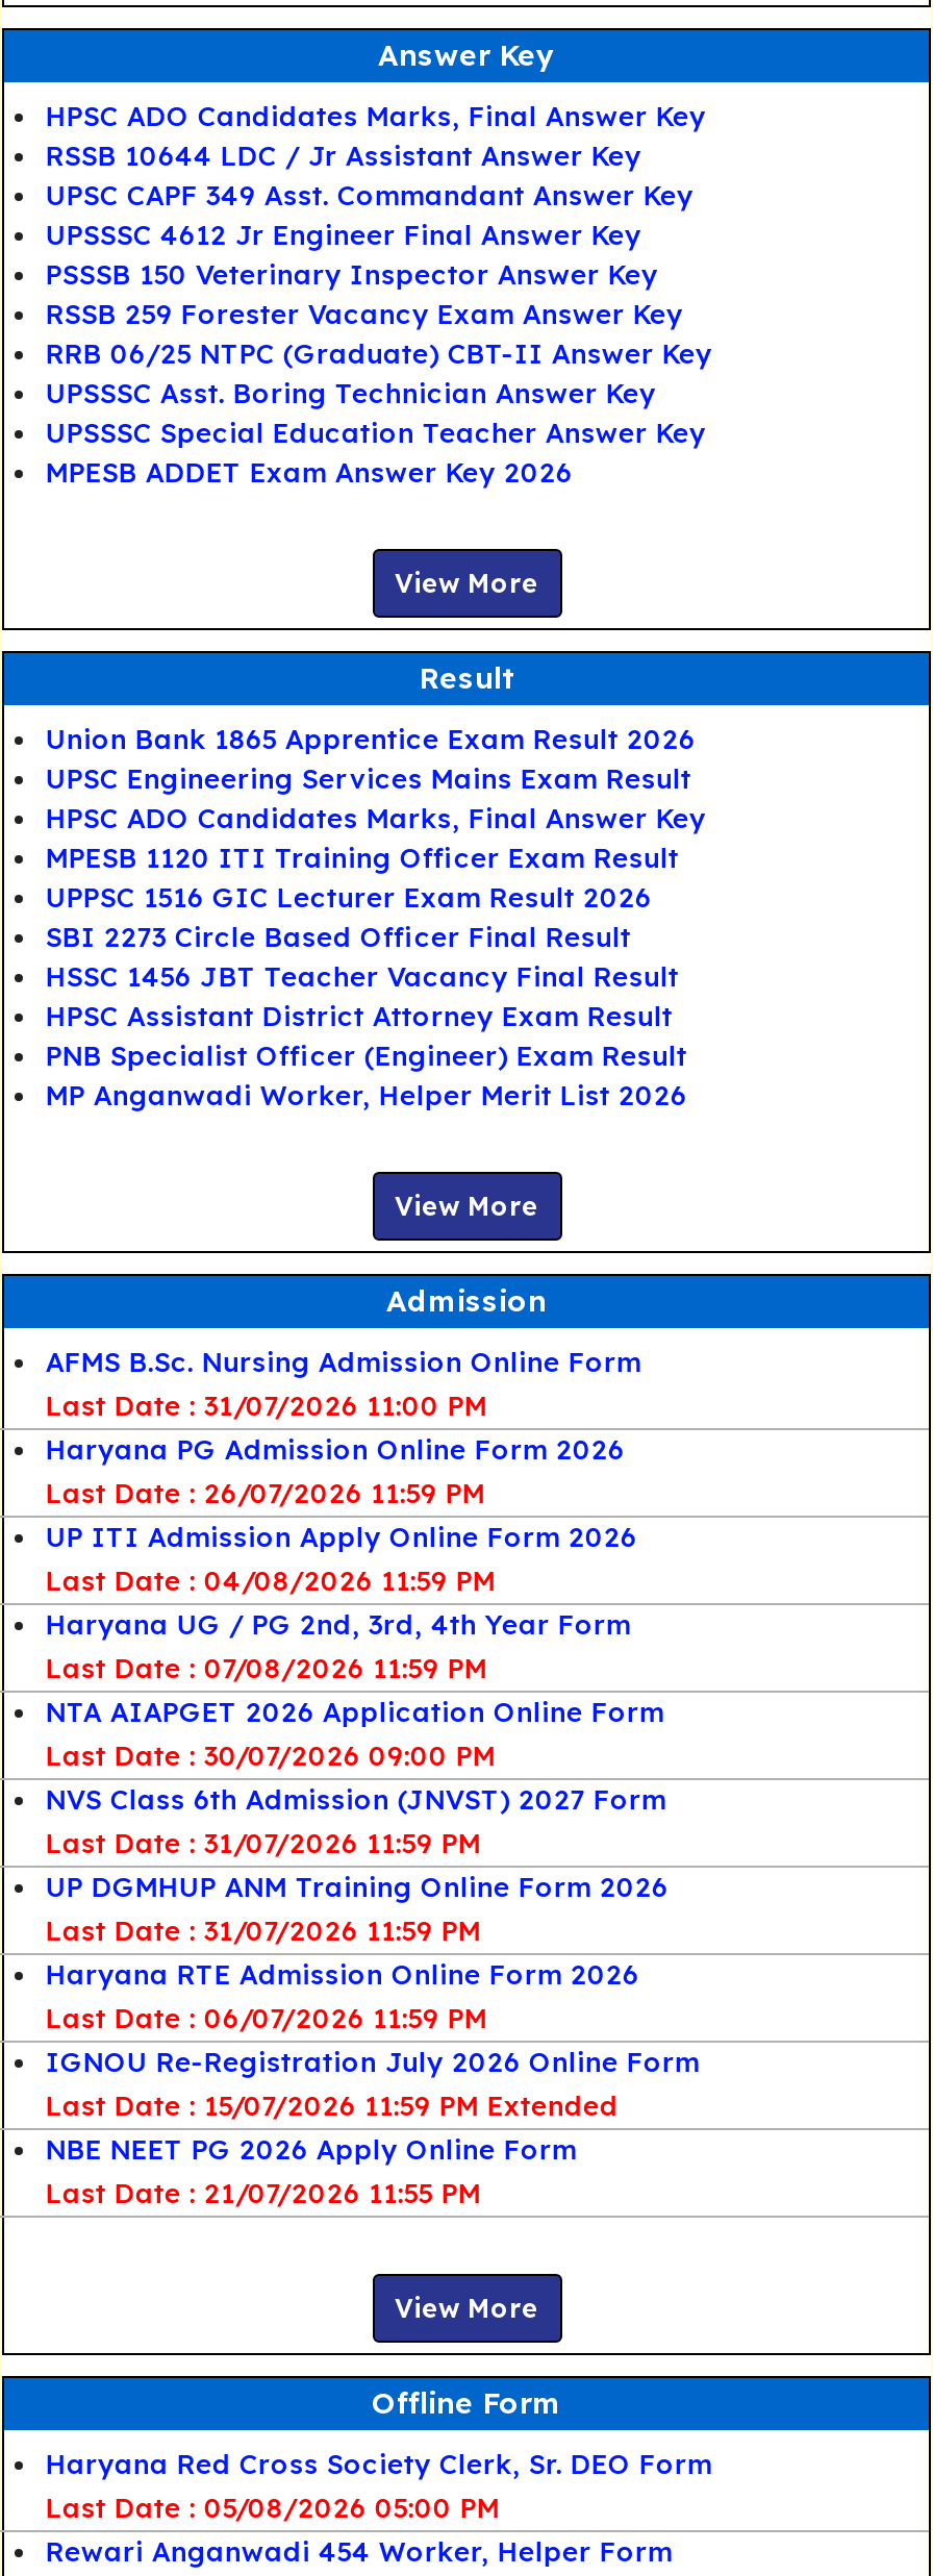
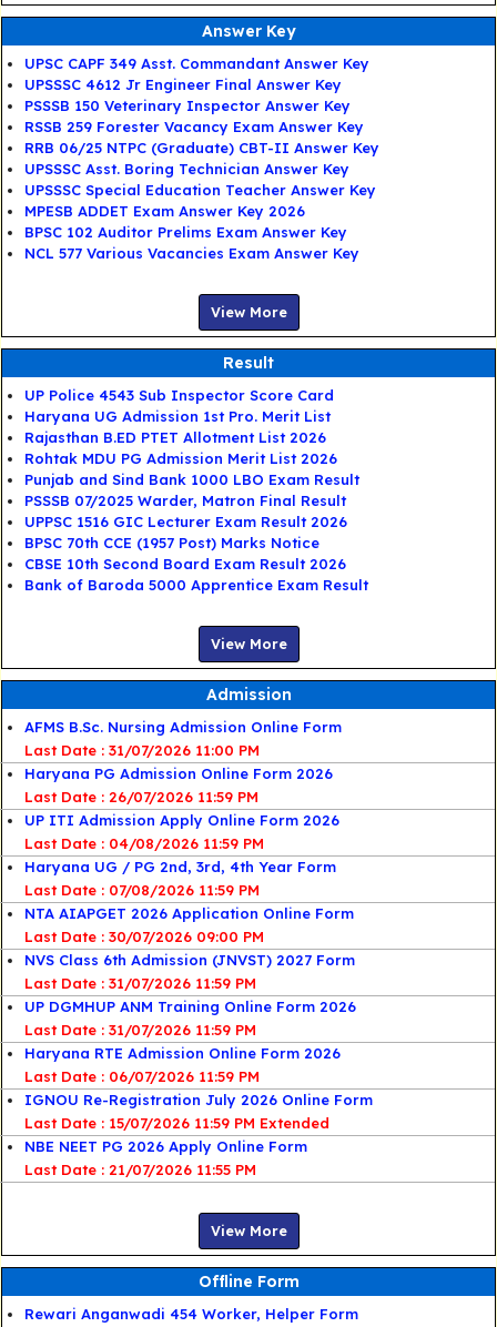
- HPSC ADO Candidates Marks, Final Answer Key
- RSSB 10644 LDC / Jr Assistant Answer Key

+ BPSC 102 Auditor Prelims Exam Answer Key
+ NCL 577 Various Vacancies Exam Answer Key

- Union Bank 1865 Apprentice Exam Result 2026
- UPSC Engineering Services Mains Exam Result
- HPSC ADO Candidates Marks, Final Answer Key
- MPESB 1120 ITI Training Officer Exam Result
+ UP Police 4543 Sub Inspector Score Card
+ Haryana UG Admission 1st Pro. Merit List
+ Rajasthan B.ED PTET Allotment List 2026
+ Rohtak MDU PG Admission Merit List 2026
+ Punjab and Sind Bank 1000 LBO Exam Result
+ PSSSB 07/2025 Warder, Matron Final Result

moved down: UPPSC 1516 GIC Lecturer Exam Result 2026

- SBI 2273 Circle Based Officer Final Result
- HSSC 1456 JBT Teacher Vacancy Final Result
- HPSC Assistant District Attorney Exam Result
- PNB Specialist Officer (Engineer) Exam Result
- MP Anganwadi Worker, Helper Merit List 2026
+ BPSC 70th CCE (1957 Post) Marks Notice
+ CBSE 10th Second Board Exam Result 2026
+ Bank of Baroda 5000 Apprentice Exam Result

- Haryana Red Cross Society Clerk, Sr. DEO Form
- Last Date : 05/08/2026 05:00 PM
